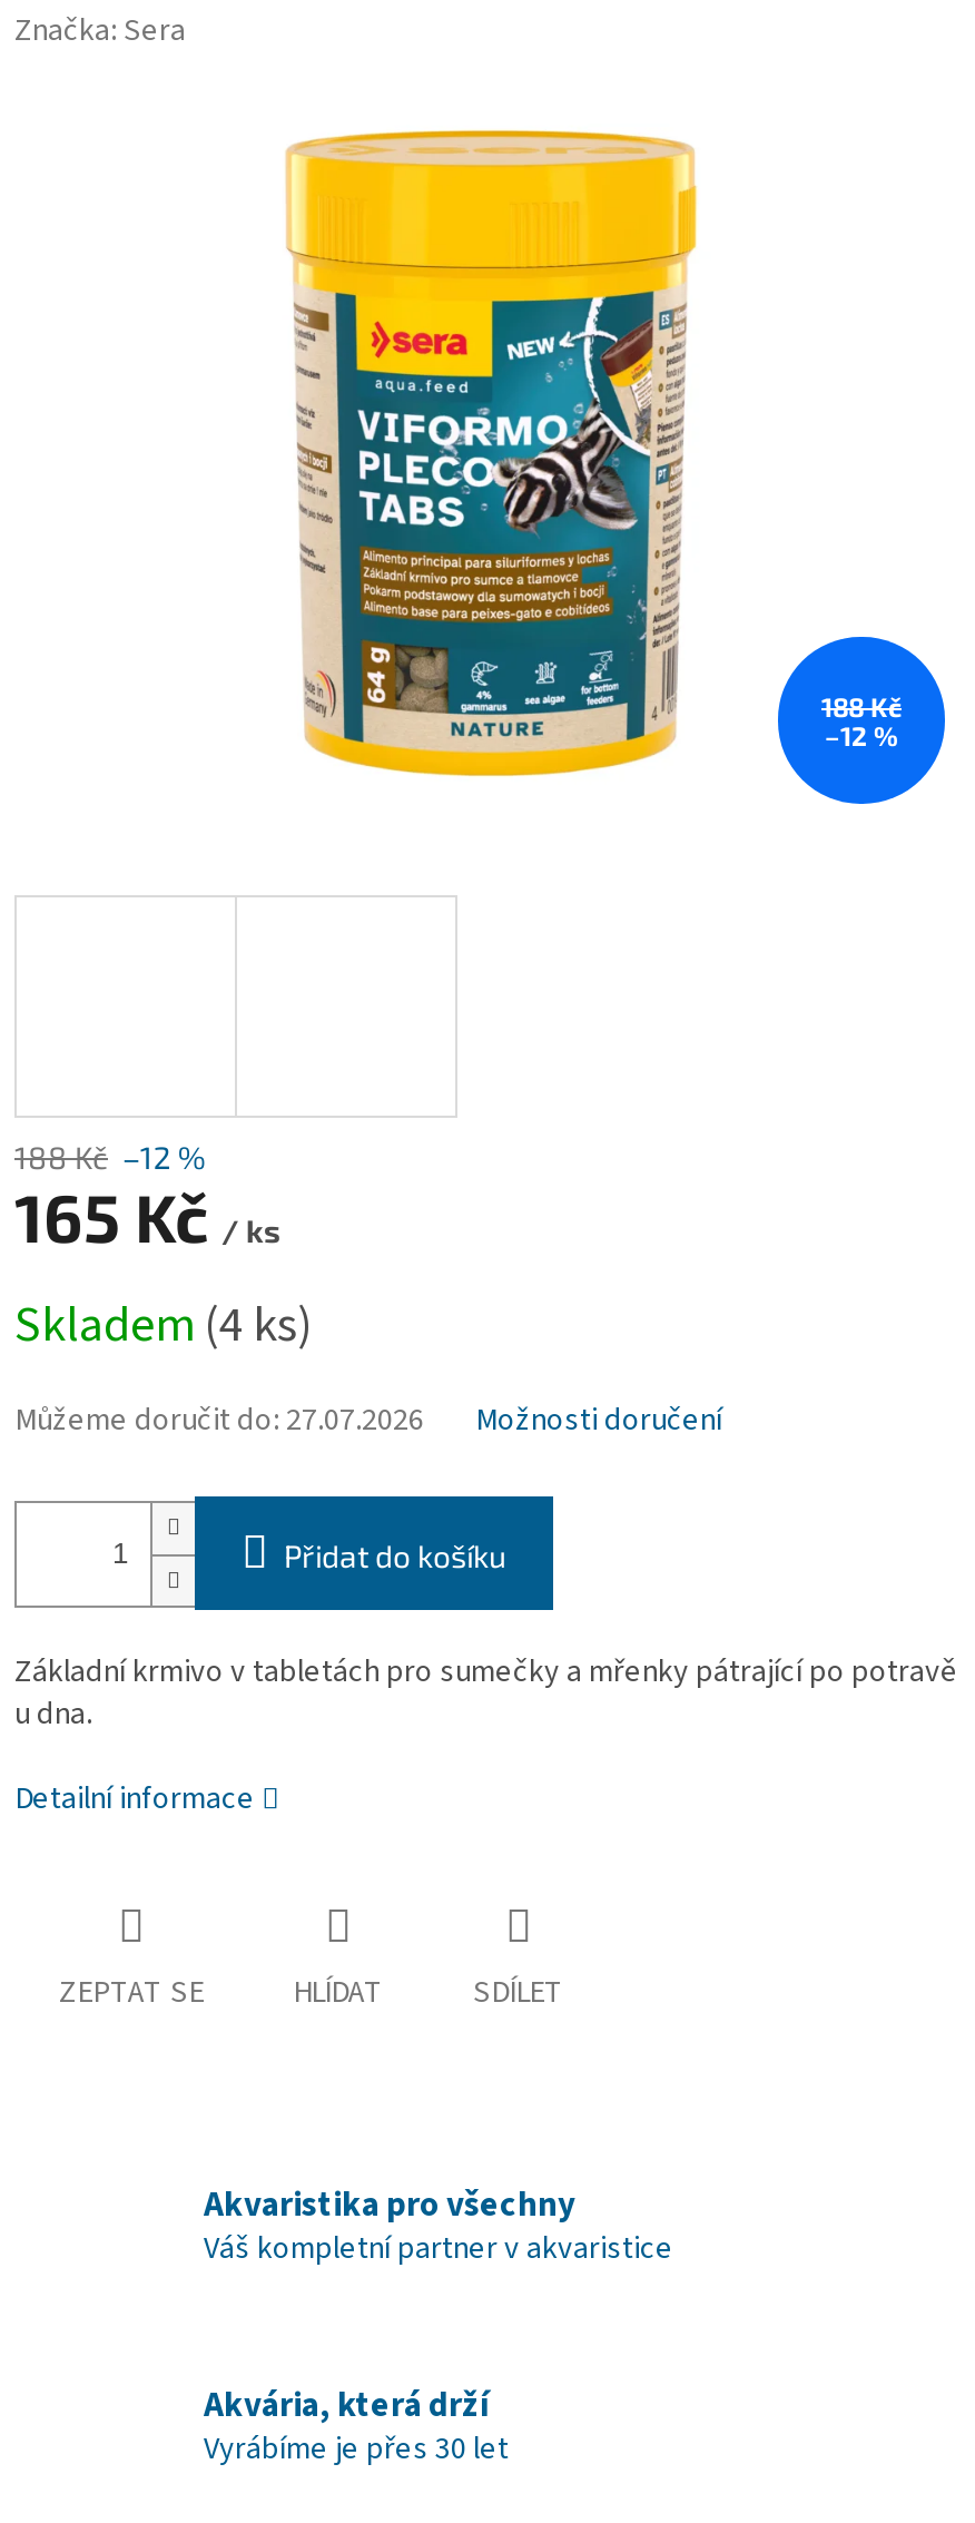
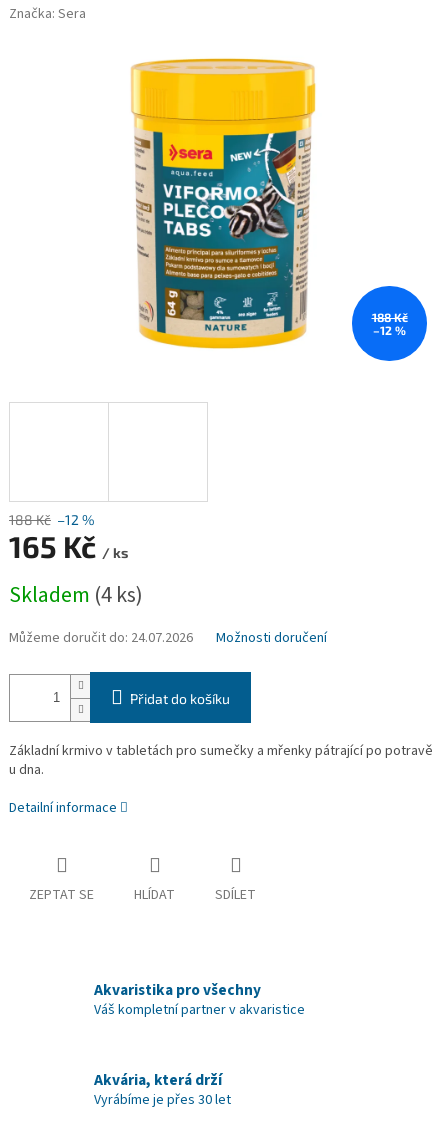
- Můžeme doručit do: 27.07.2026
+ Můžeme doručit do: 24.07.2026
